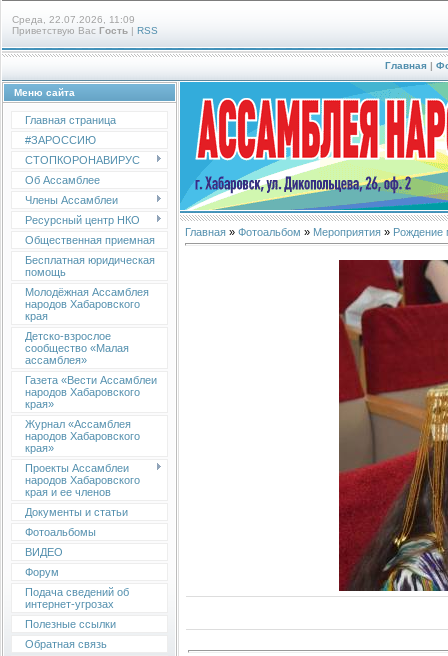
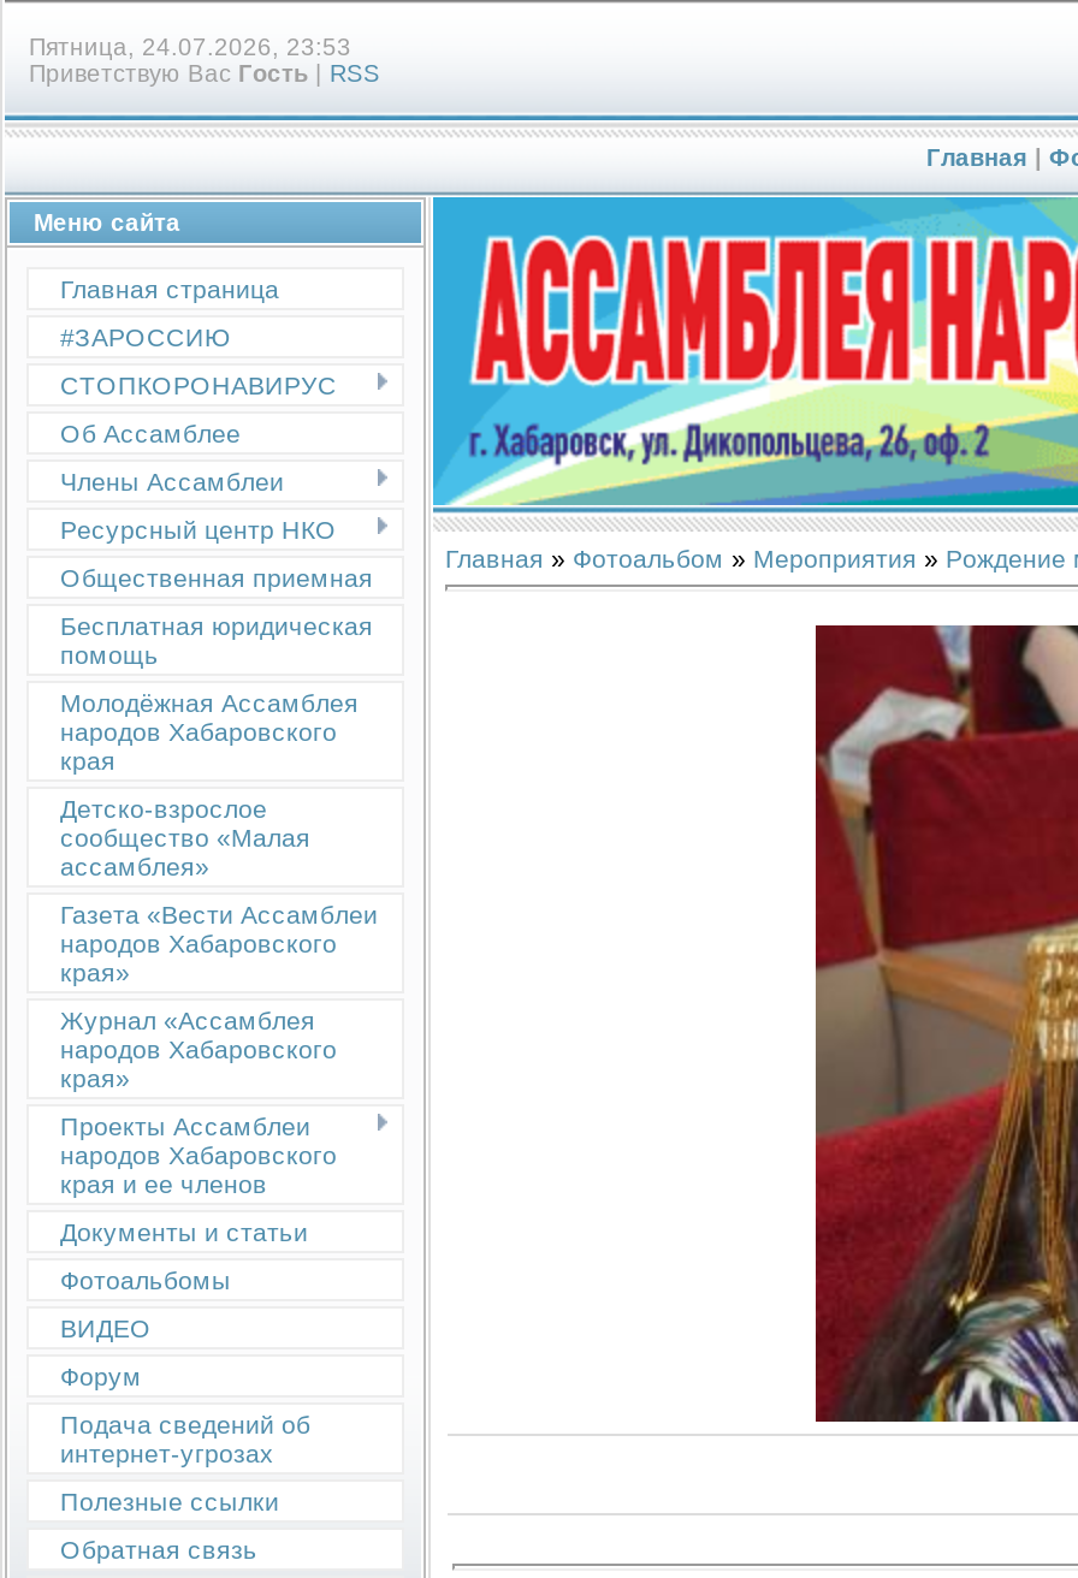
- Среда, 22.07.2026, 11:09
+ Пятница, 24.07.2026, 23:53
